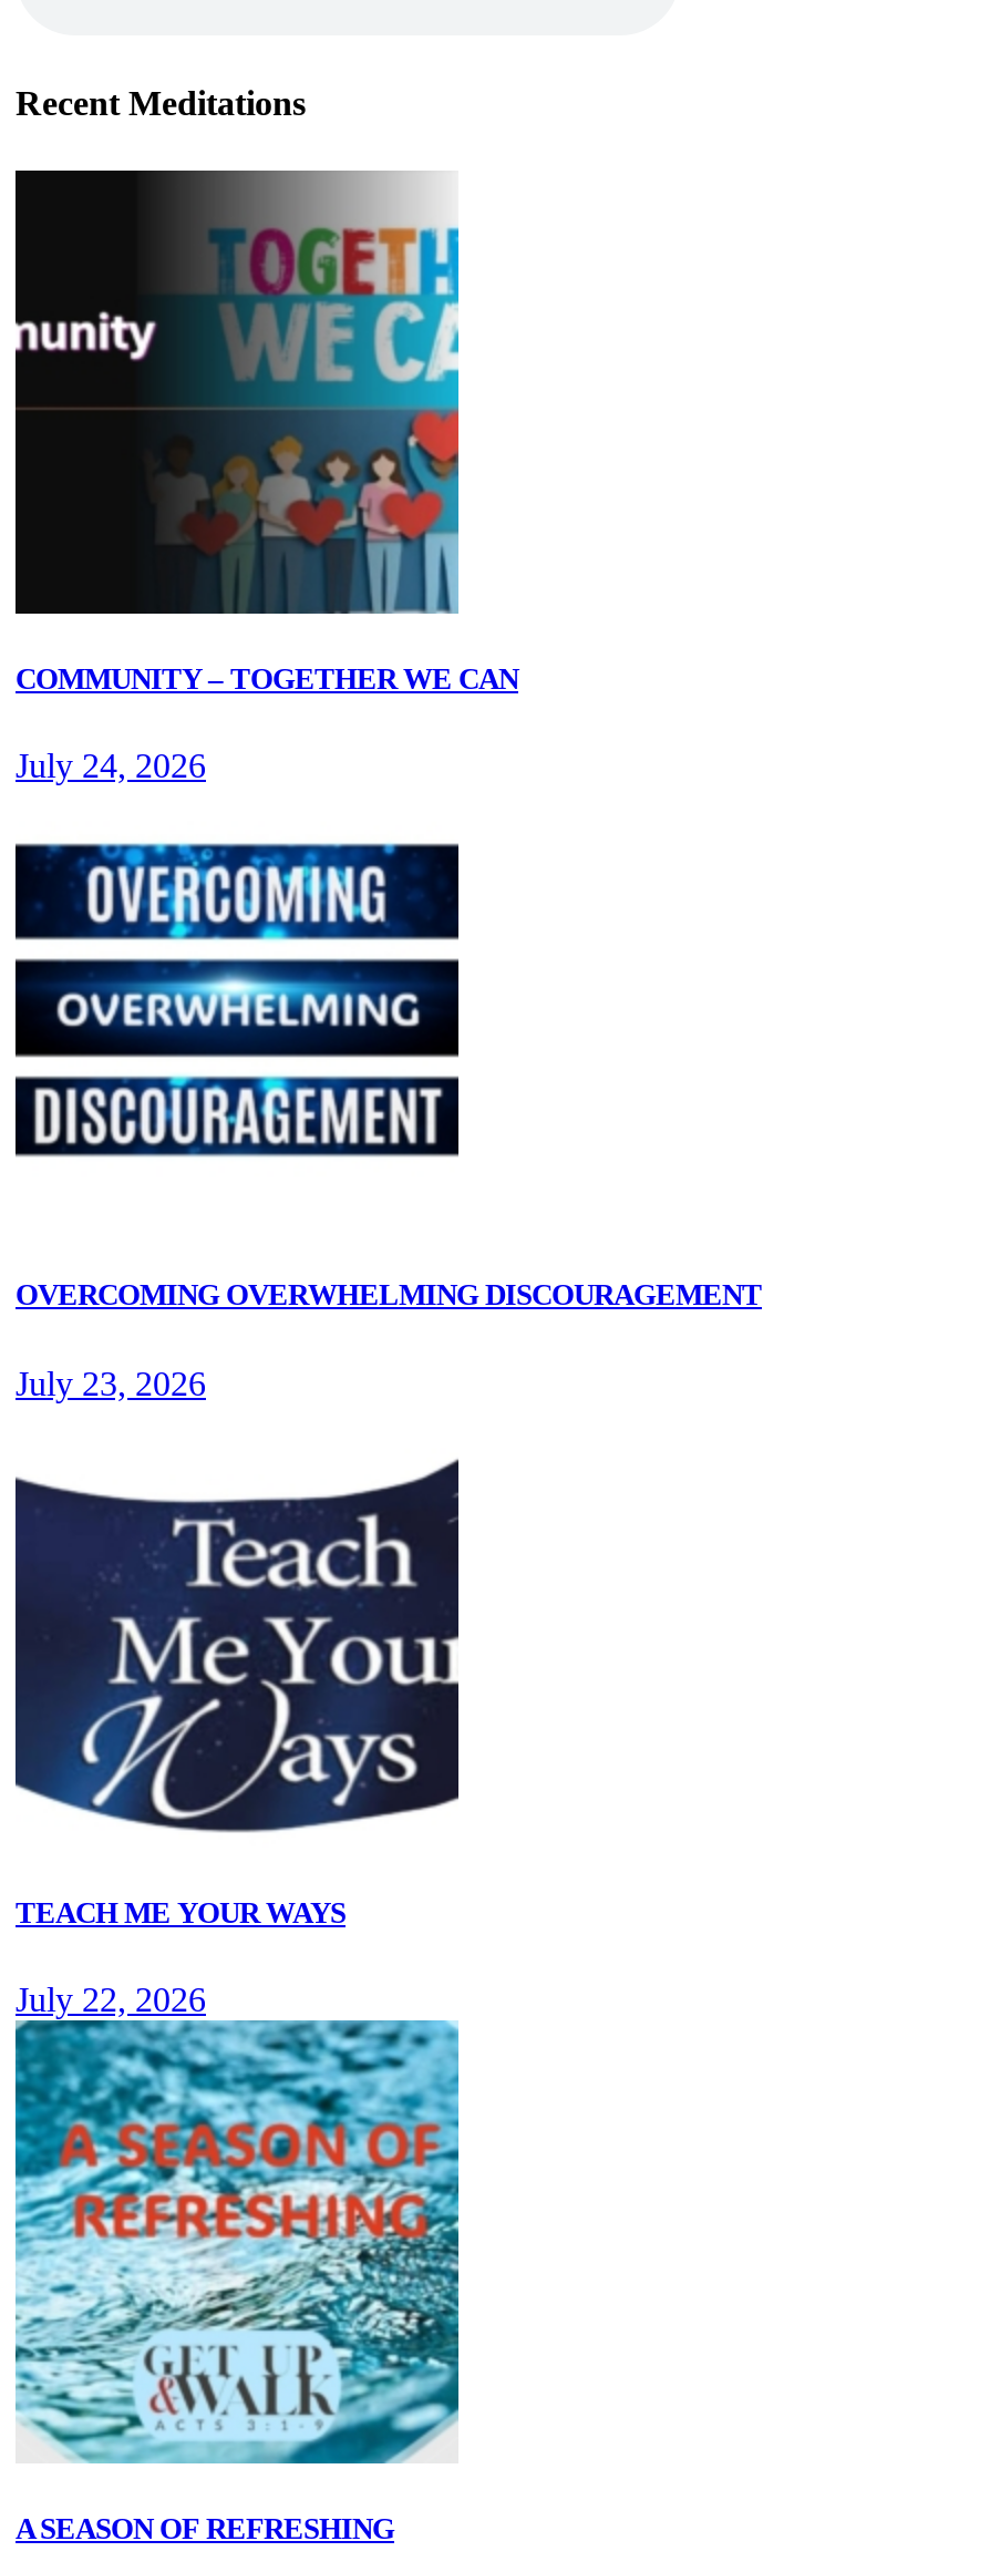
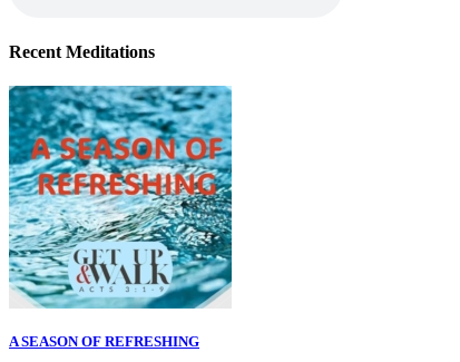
- [image]
- COMMUNITY – TOGETHER WE CAN
- July 24, 2026

- [image]

- [image]

- [image]

- OVERCOMING OVERWHELMING DISCOURAGEMENT
- July 23, 2026

- [image]
- TEACH ME YOUR WAYS
- July 22, 2026
